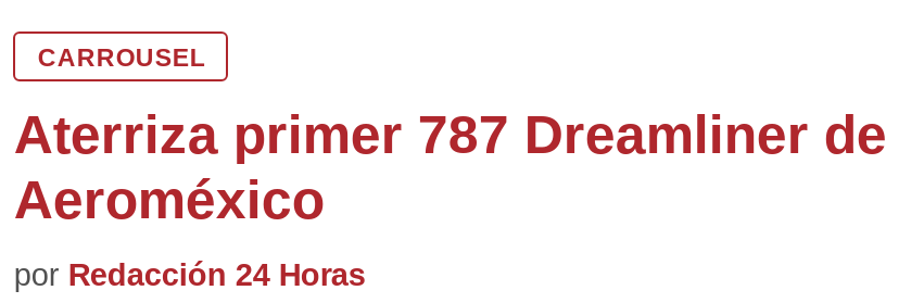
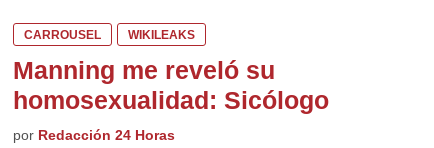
- Aterriza primer 787 Dreamliner de
- Aeroméxico
+ WIKILEAKS
+ Manning me reveló su
+ homosexualidad: Sicólogo
